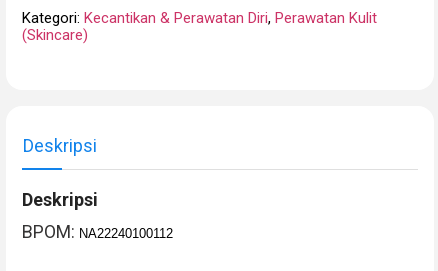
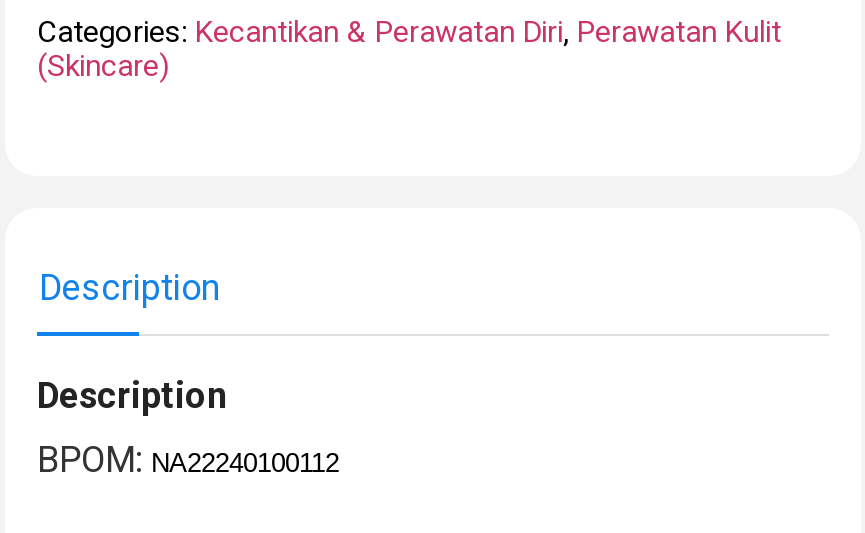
- Kategori: Kecantikan & Perawatan Diri, Perawatan Kulit
+ Categories: Kecantikan & Perawatan Diri, Perawatan Kulit

- Deskripsi
+ Description

- Deskripsi
+ Description
